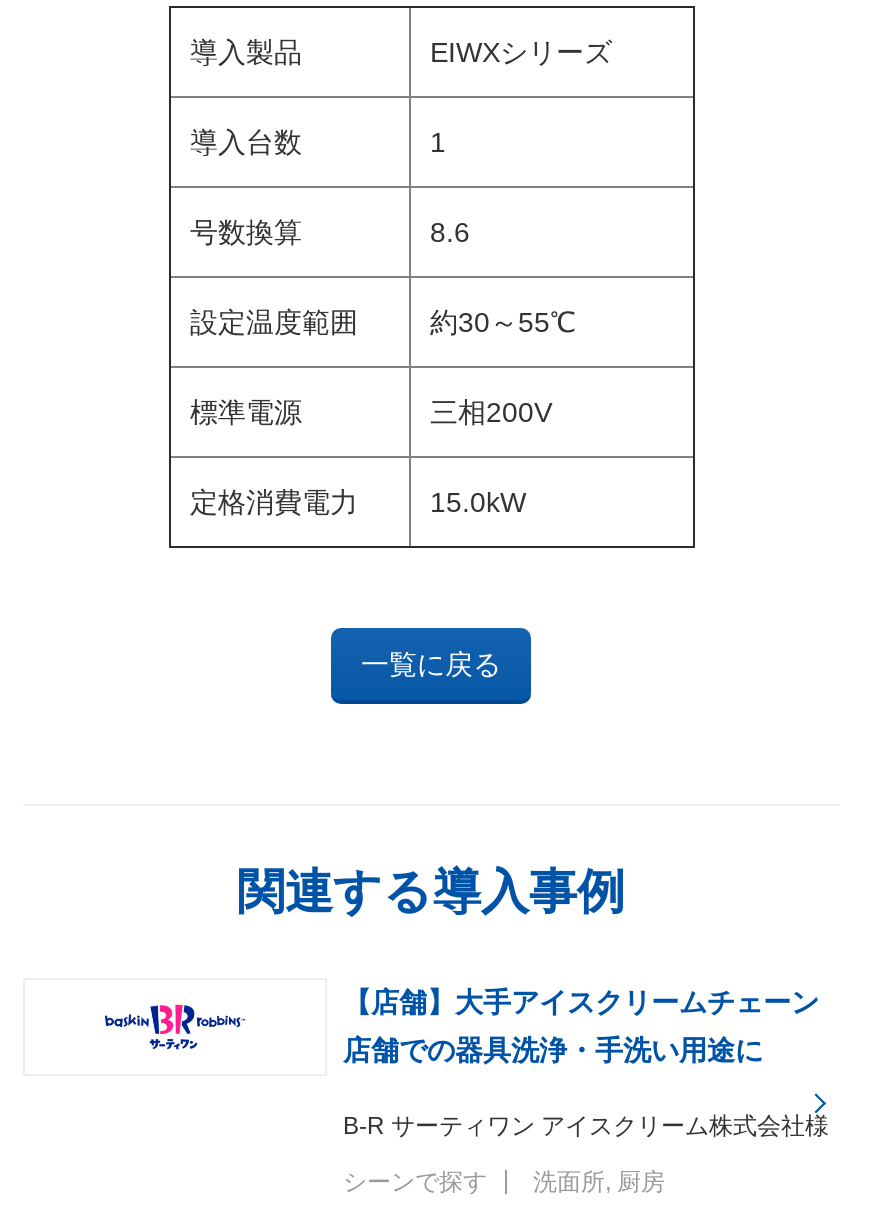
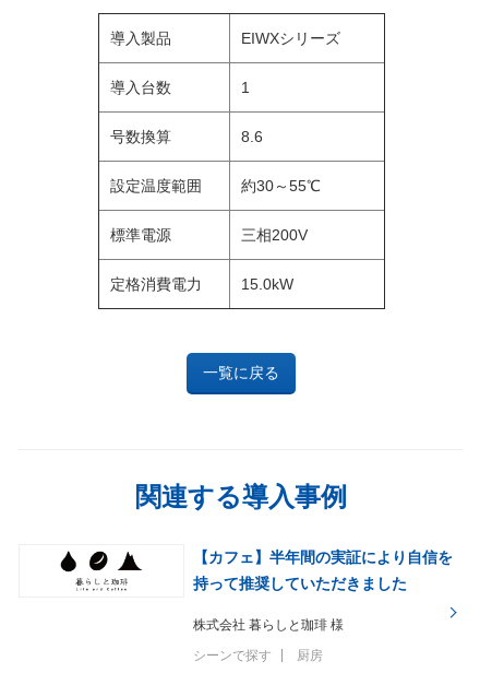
- [image]
+ [image]

- 【店舗】大手アイスクリームチェーン
+ 【カフェ】半年間の実証により自信を

- 店舗での器具洗浄・手洗い用途に
+ 持って推奨していただきました

- B-R サーティワン アイスクリーム株式会社様
+ 株式会社 暮らしと珈琲 様

- 洗面所 厨房
+ 厨房
